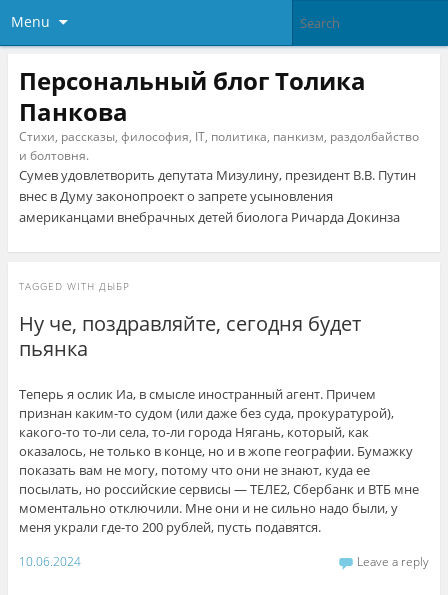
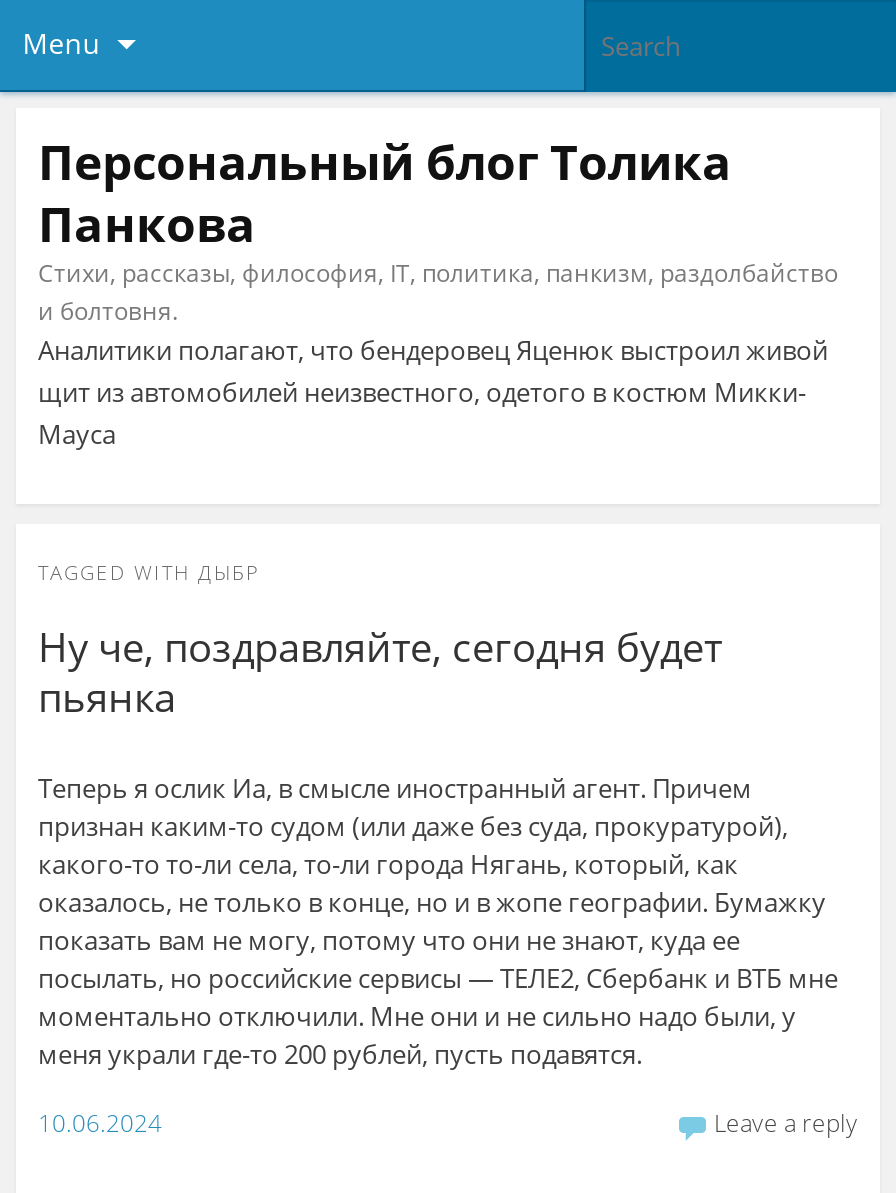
- Сумев удовлетворить депутата Мизулину, президент В.В. Путин
- внес в Думу законопроект о запрете усыновления
- американцами внебрачных детей биолога Ричарда Докинза
+ Аналитики полагают, что бендеровец Яценюк выстроил живой
+ щит из автомобилей неизвестного, одетого в костюм Микки-
+ Мауса
